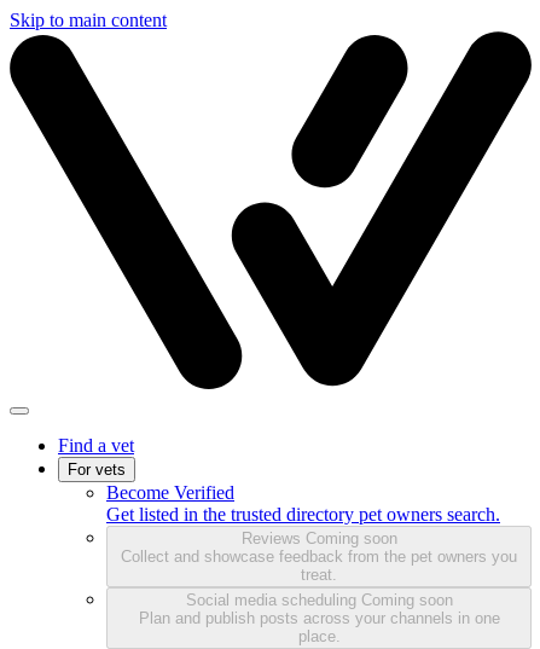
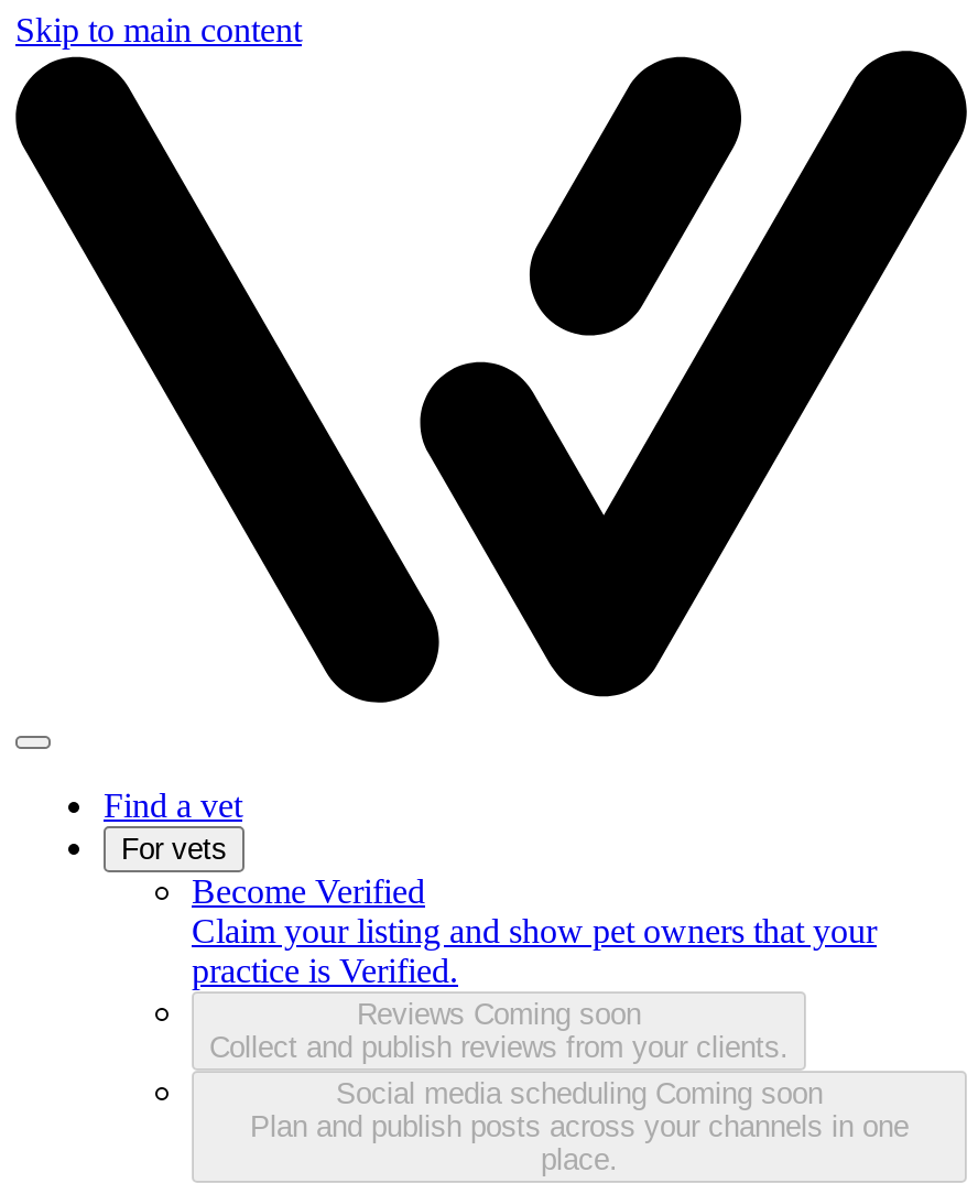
- Get listed in the trusted directory pet owners search.
+ Claim your listing and show pet owners that your
+ practice is Verified.

- Collect and showcase feedback from the pet owners you
- treat.
+ Collect and publish reviews from your clients.
